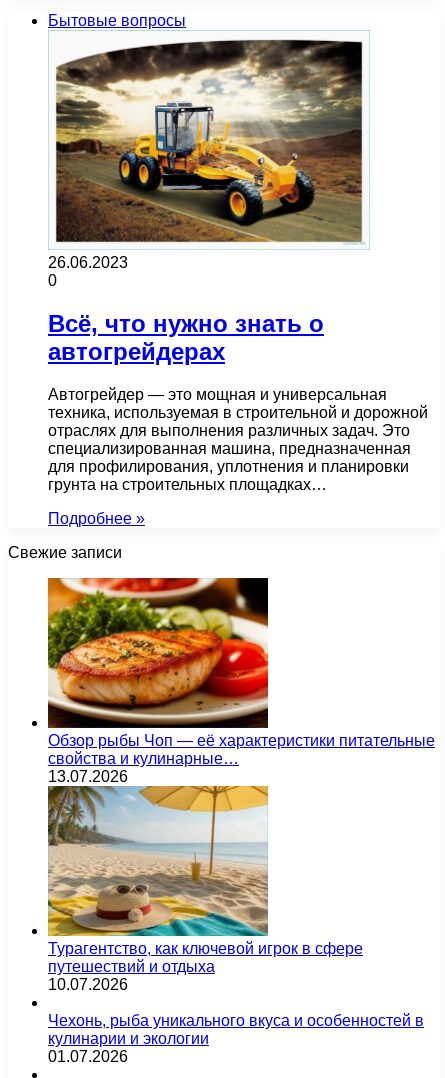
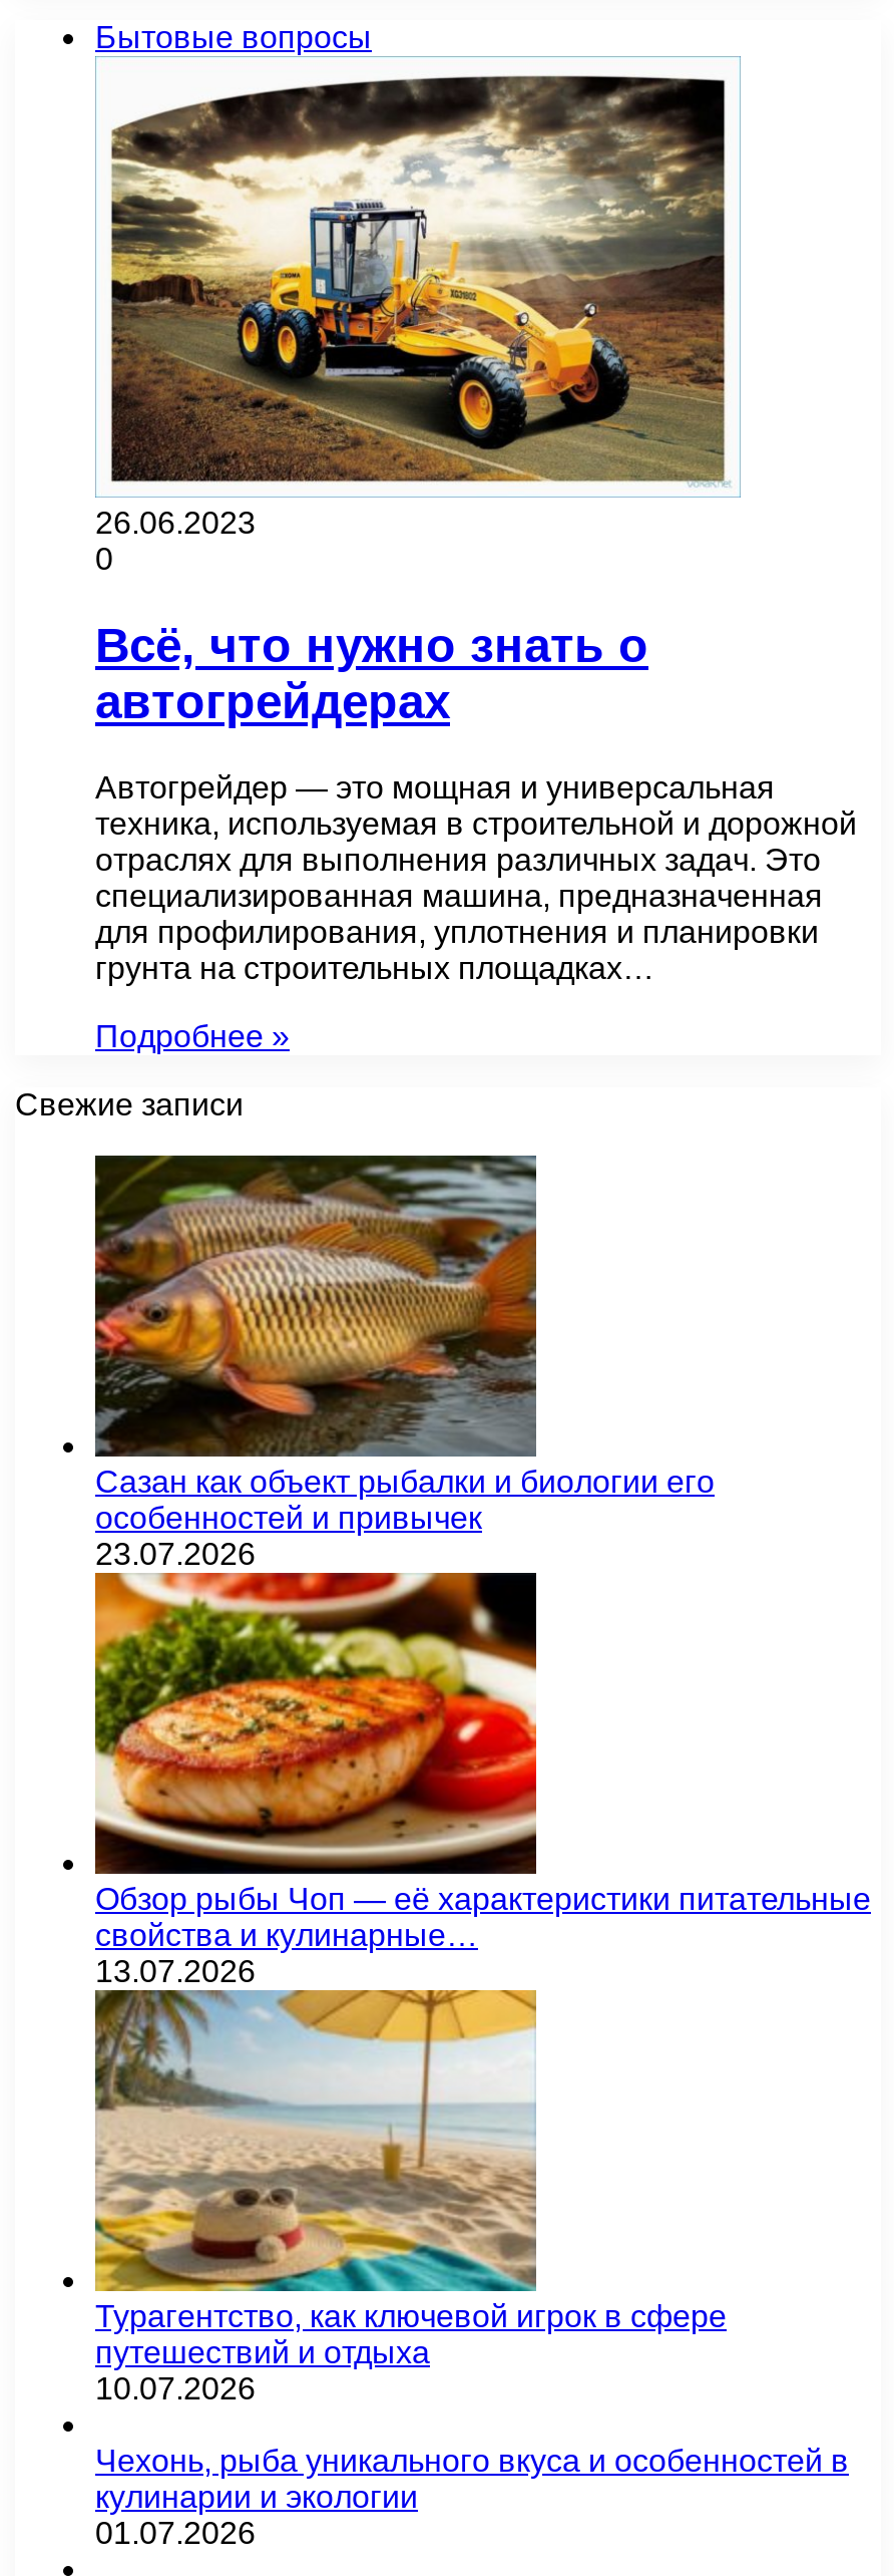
+ [image]
+ Сазан как объект рыбалки и биологии его
+ особенностей и привычек
+ 23.07.2026
